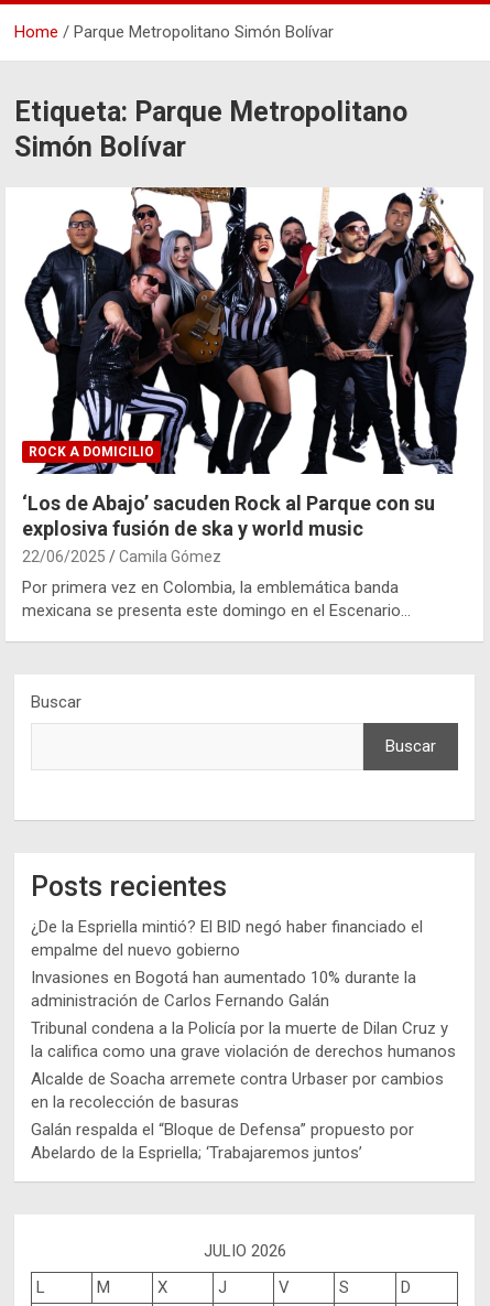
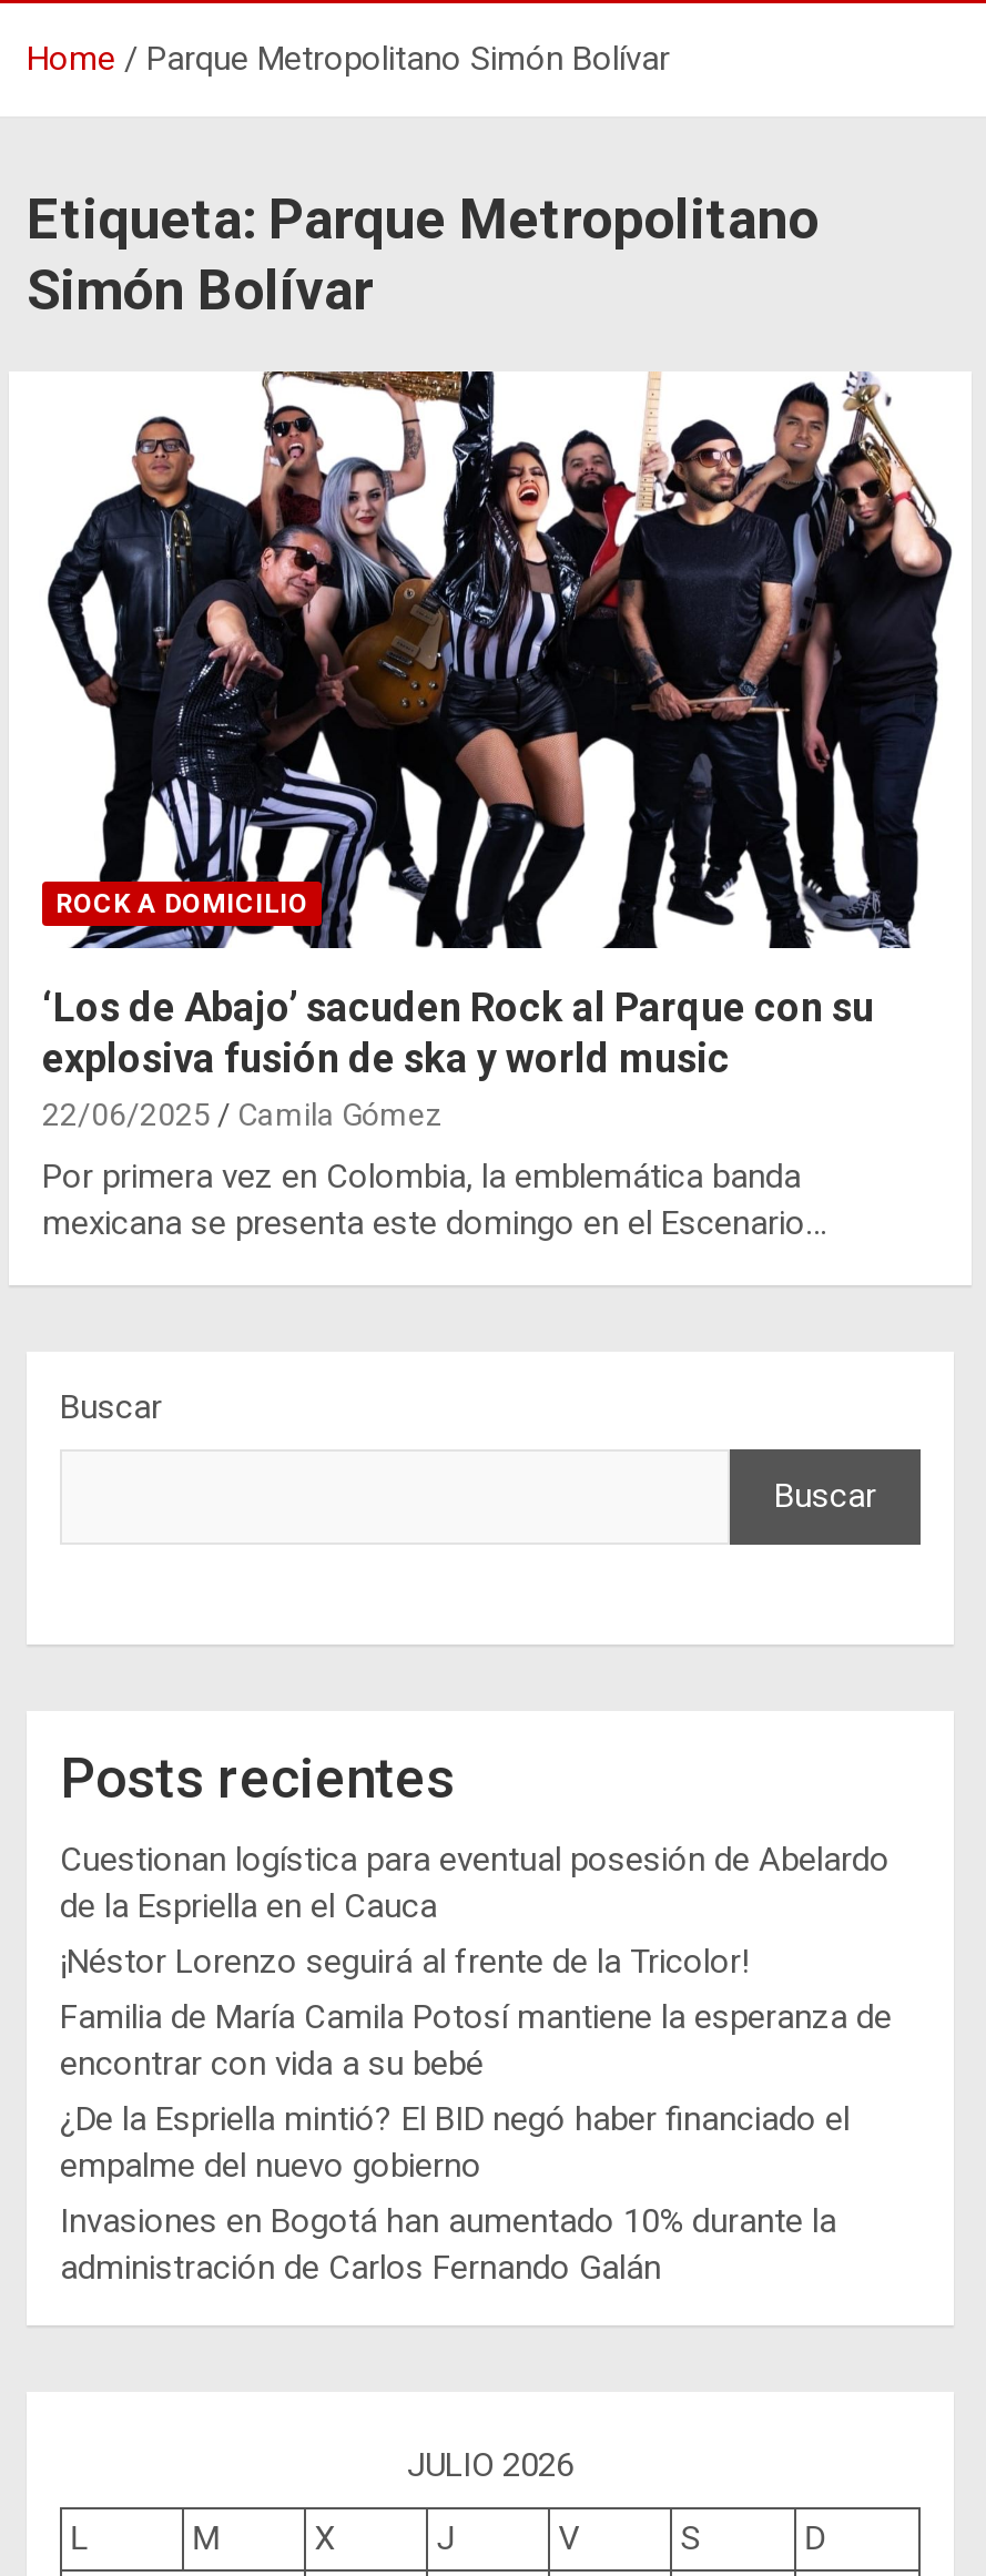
+ Cuestionan logística para eventual posesión de Abelardo
+ de la Espriella en el Cauca
+ ¡Néstor Lorenzo seguirá al frente de la Tricolor!
+ Familia de María Camila Potosí mantiene la esperanza de
+ encontrar con vida a su bebé

moved down: ¿De la Espriella mintió? El BID negó haber financiado el | empalme del nuevo gobierno | Invasiones en Bogotá han aumentado 10% durante la | administración de Carlos Fernando Galán

- Tribunal condena a la Policía por la muerte de Dilan Cruz y
- la califica como una grave violación de derechos humanos
- Alcalde de Soacha arremete contra Urbaser por cambios
- en la recolección de basuras
- Galán respalda el “Bloque de Defensa” propuesto por
- Abelardo de la Espriella; ‘Trabajaremos juntos’
